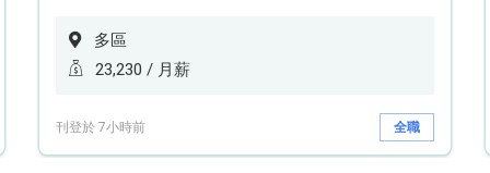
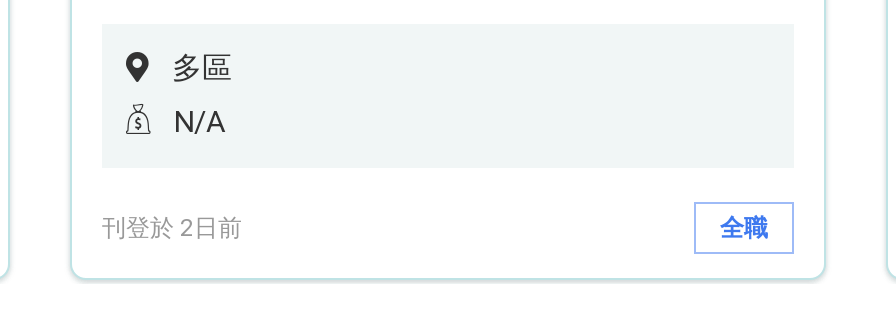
- 23,230 / 月薪
+ N/A

- 刊登於 7小時前
+ 刊登於 2日前
